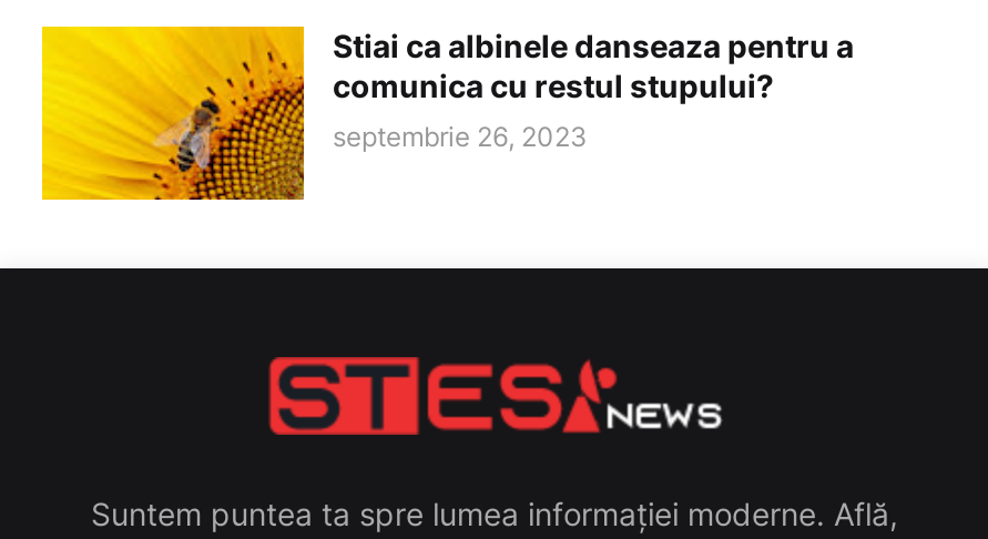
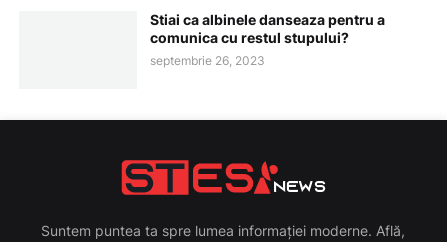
- [image]
